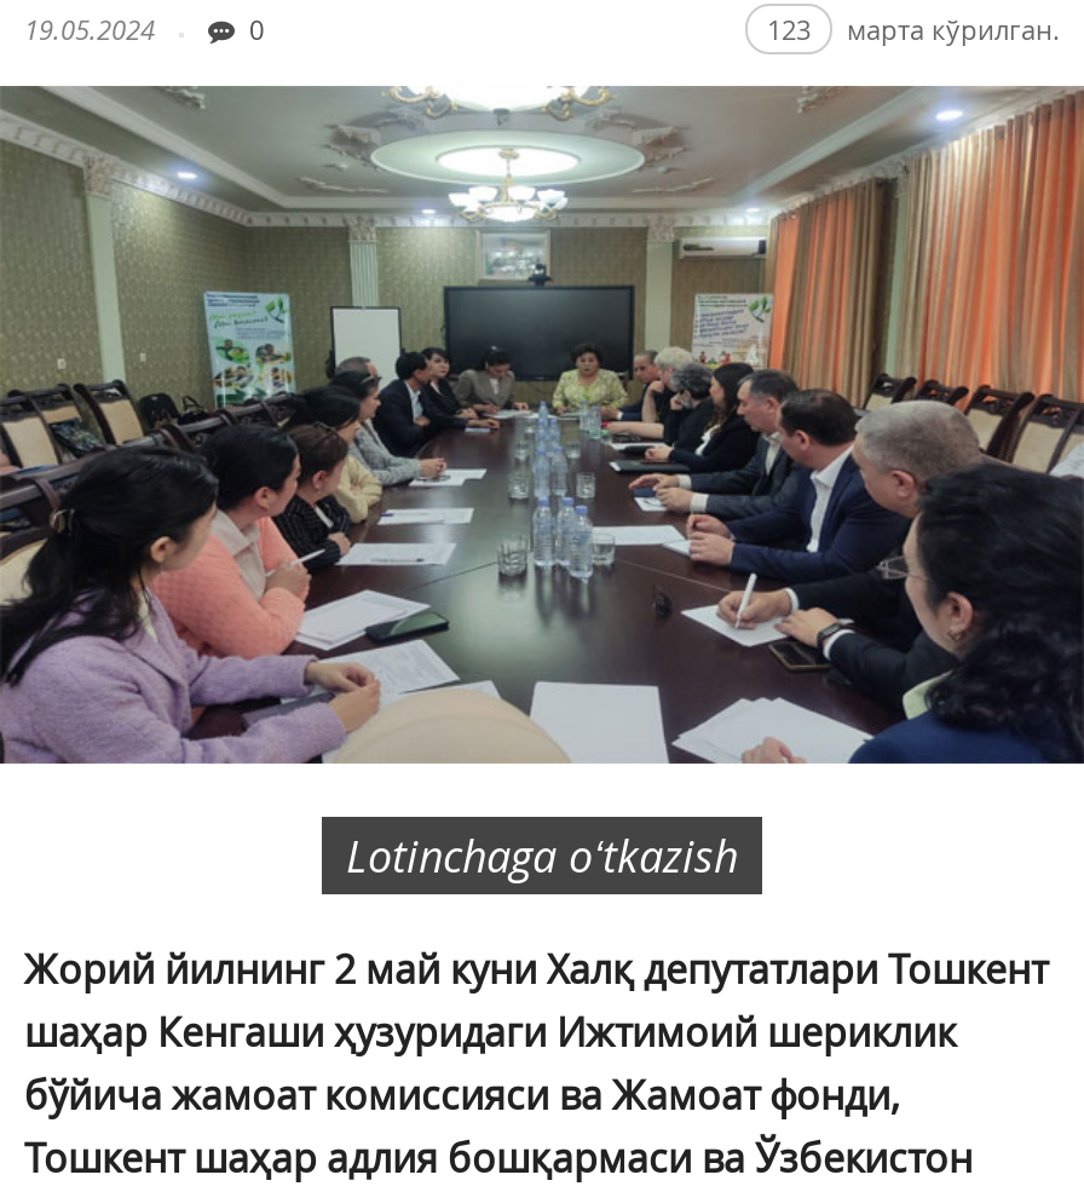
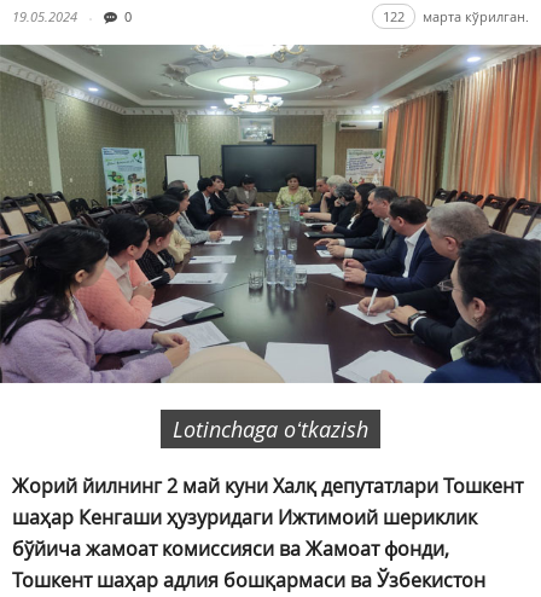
- 123 марта кўрилган.
+ 122 марта кўрилган.
